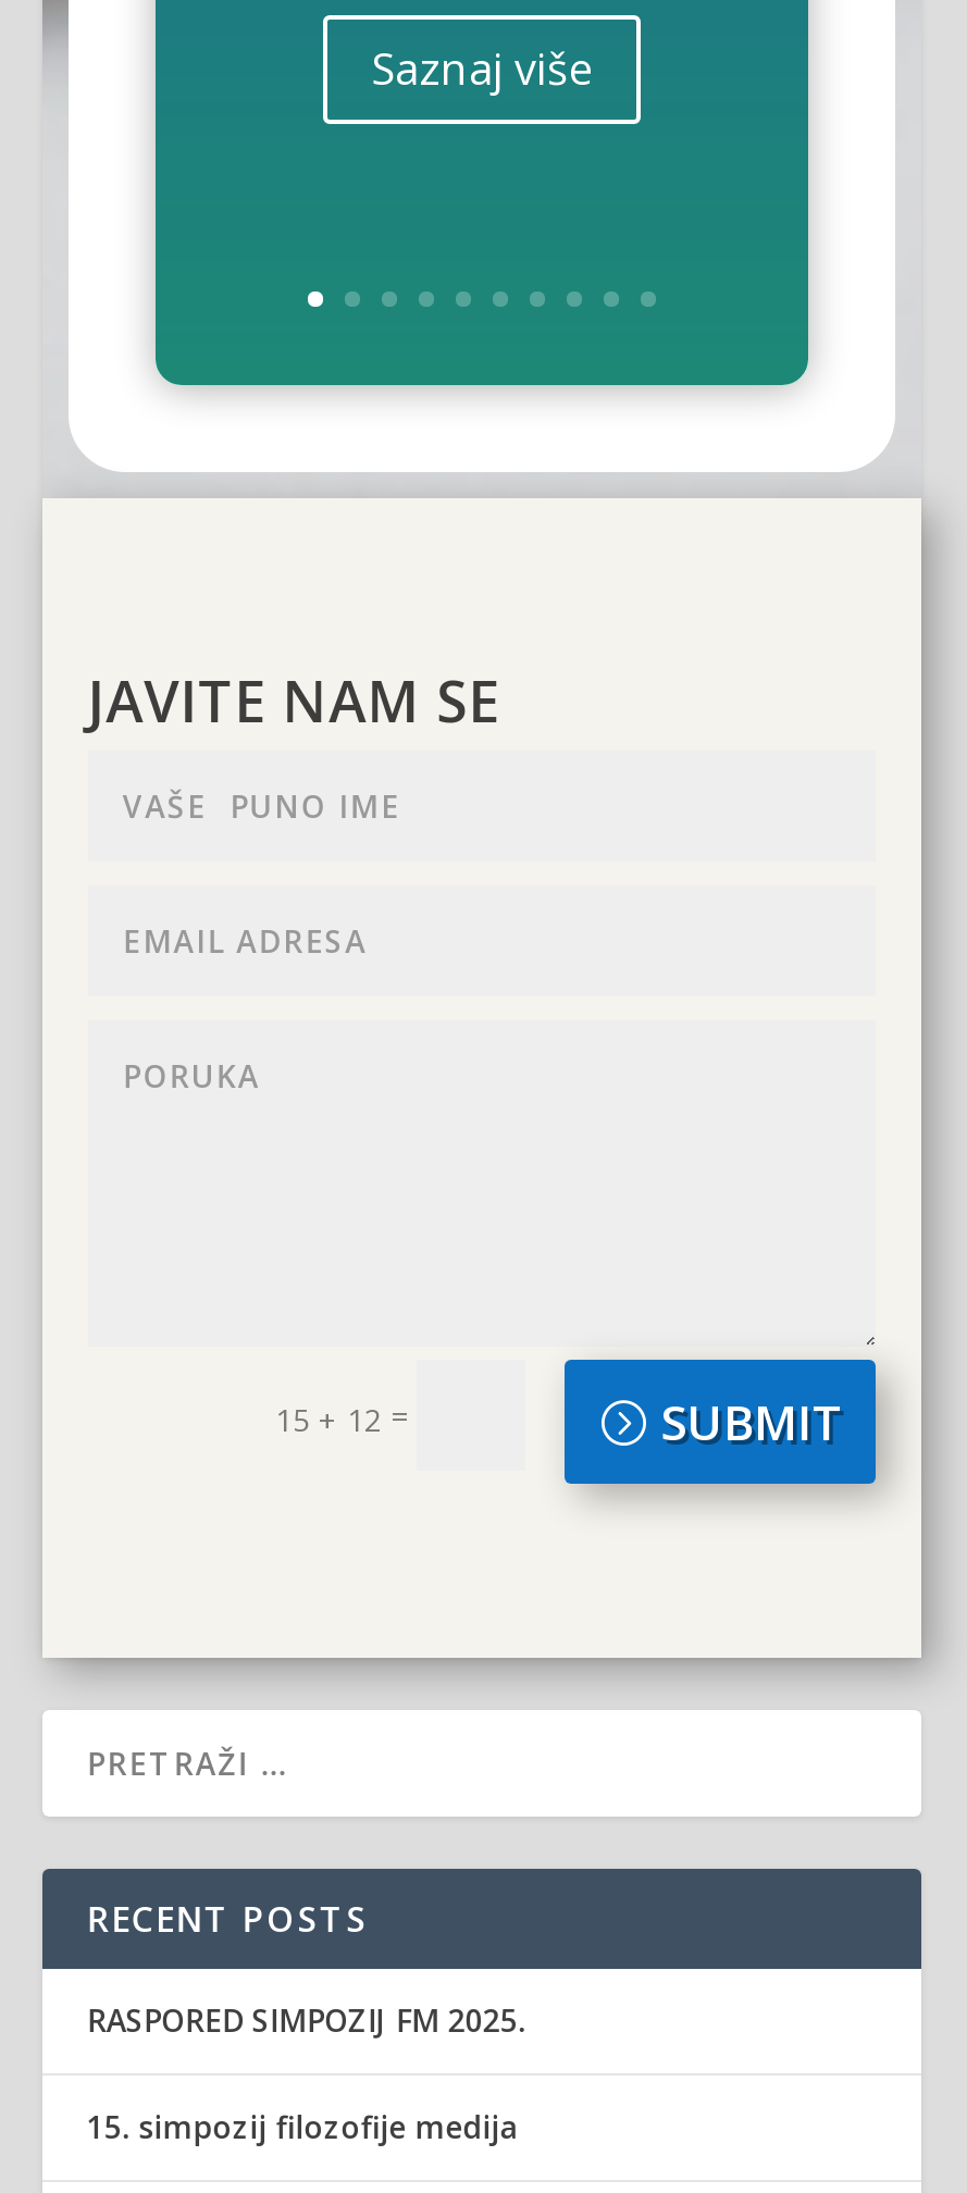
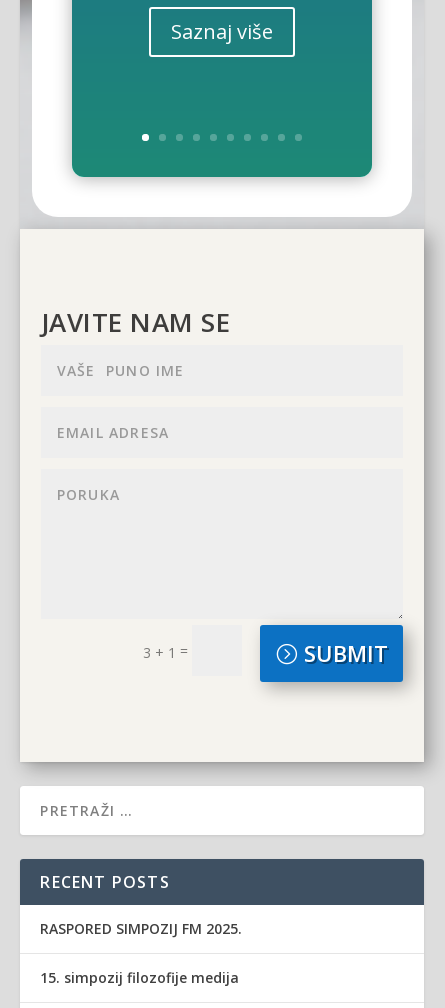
- 15 + 12 =
+ 3 + 1 =
